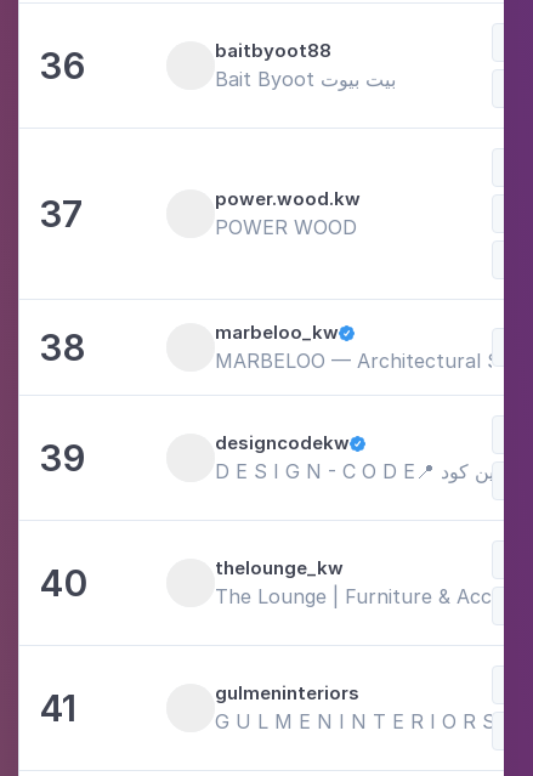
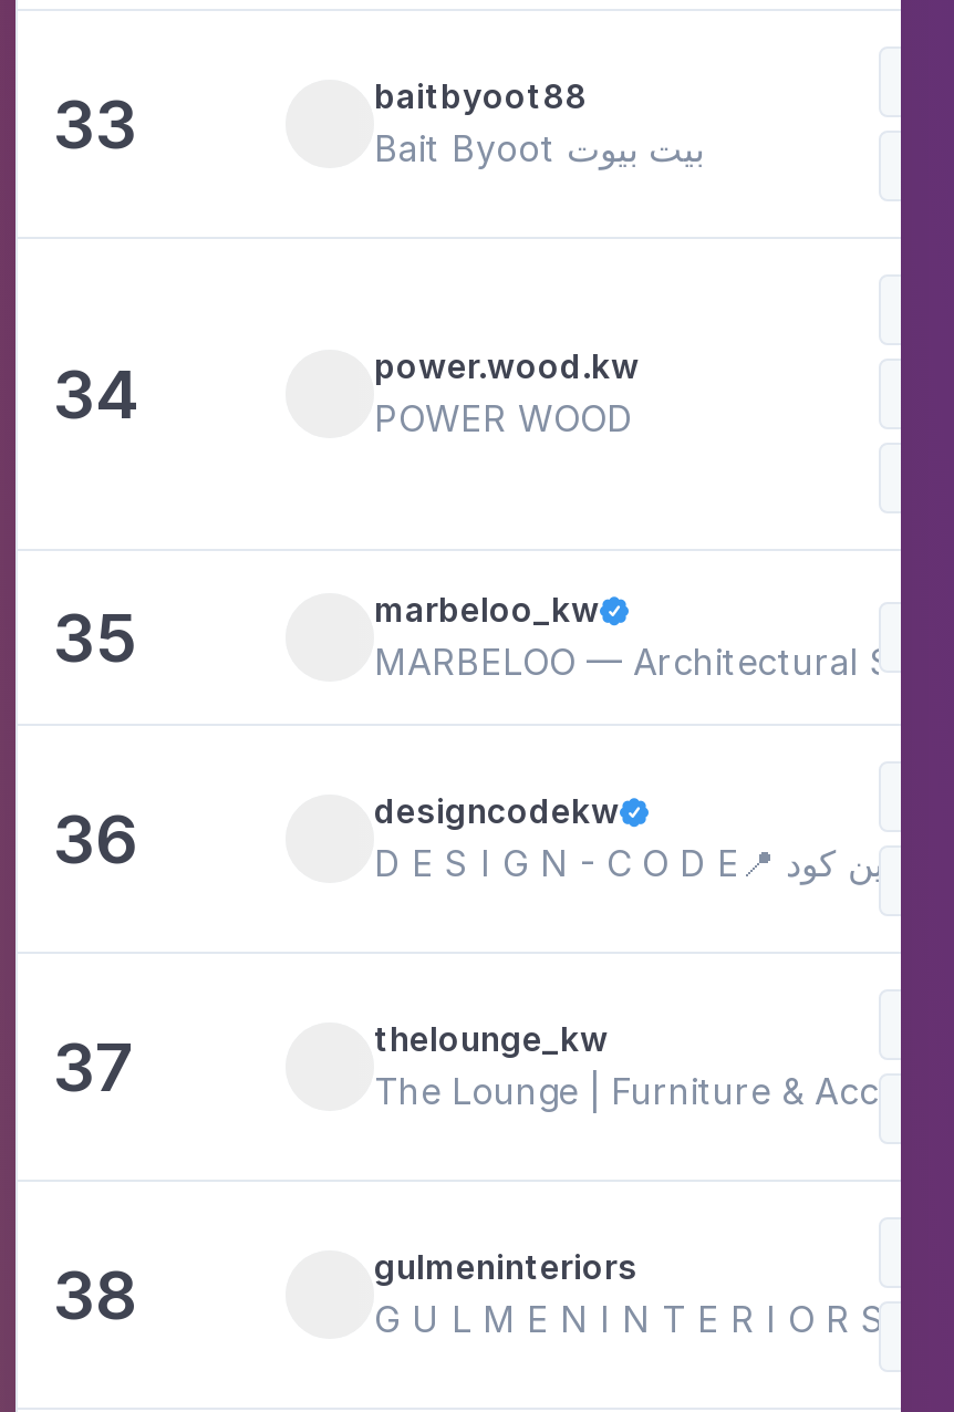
- 36
+ 33

- 37
+ 34

- 38
+ 35

- 39
+ 36

- 40
+ 37

- 41
+ 38
